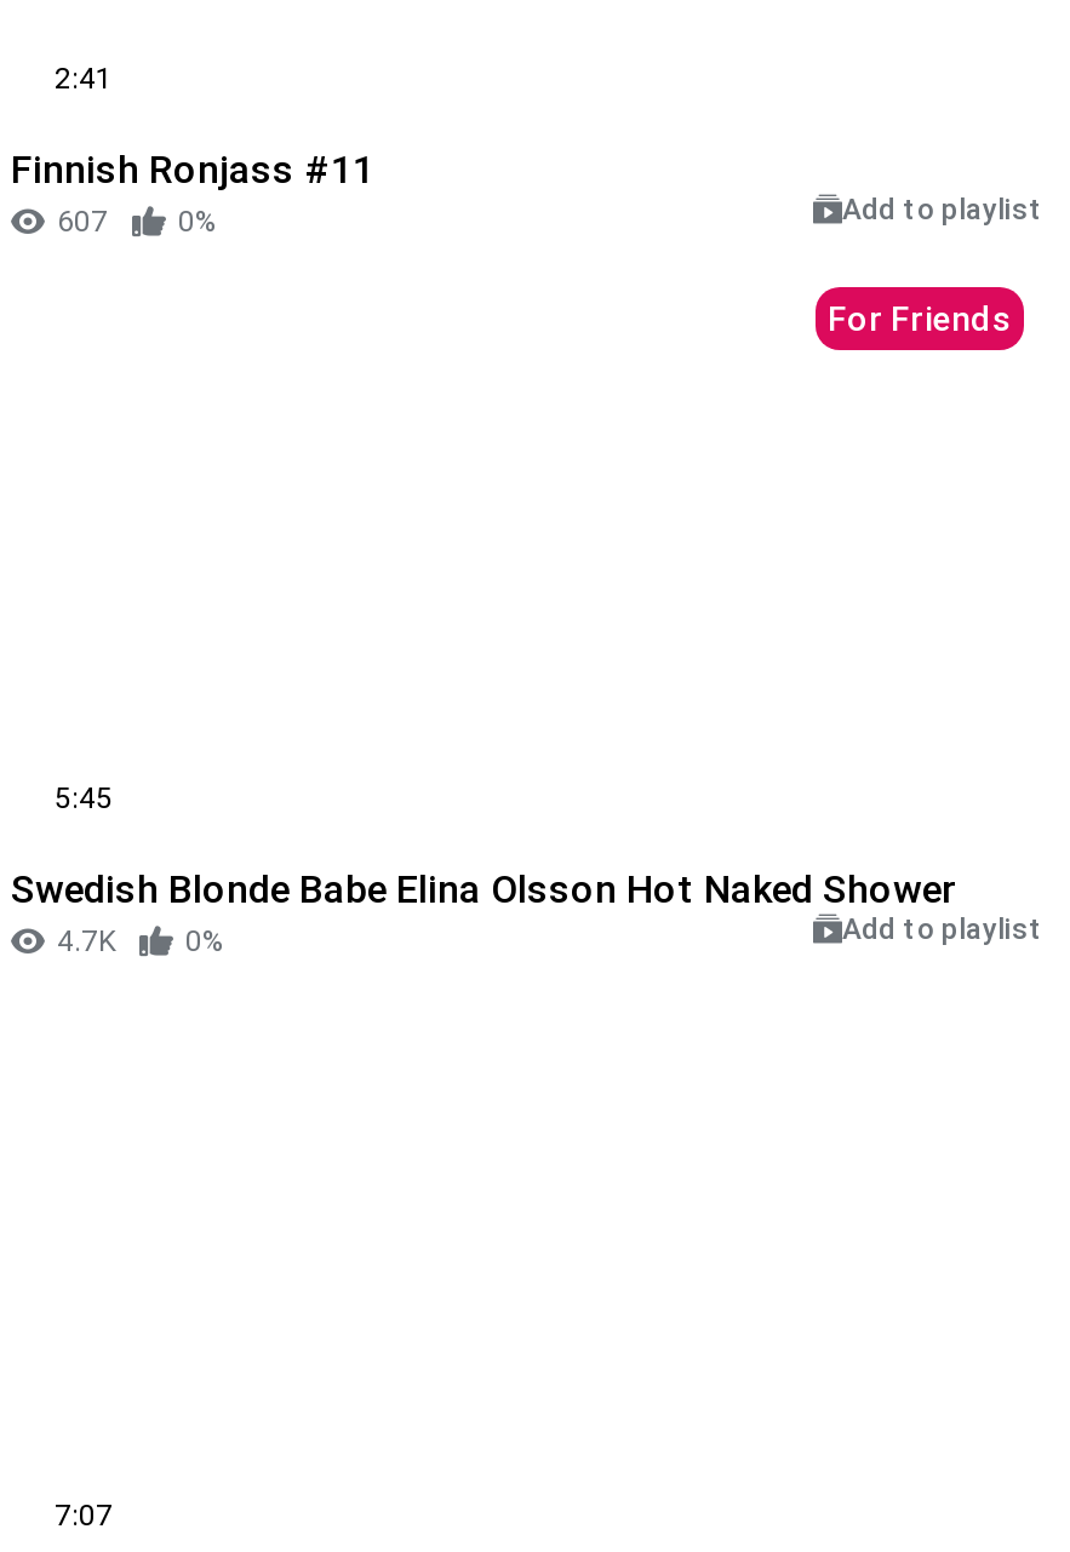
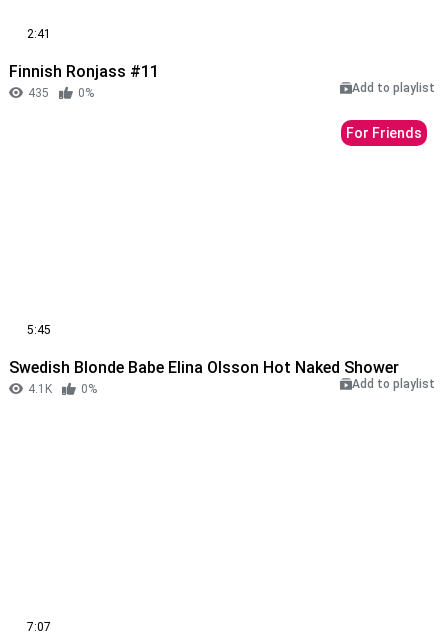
- 607
+ 435

- 4.7K
+ 4.1K
